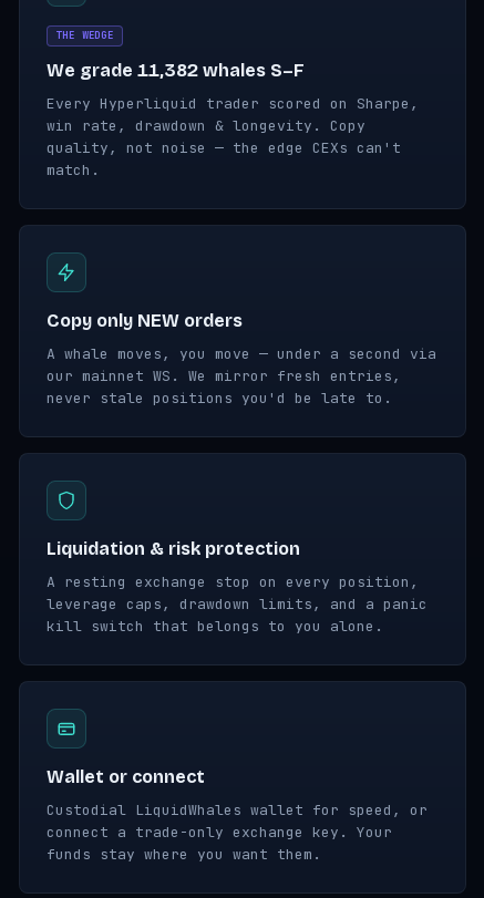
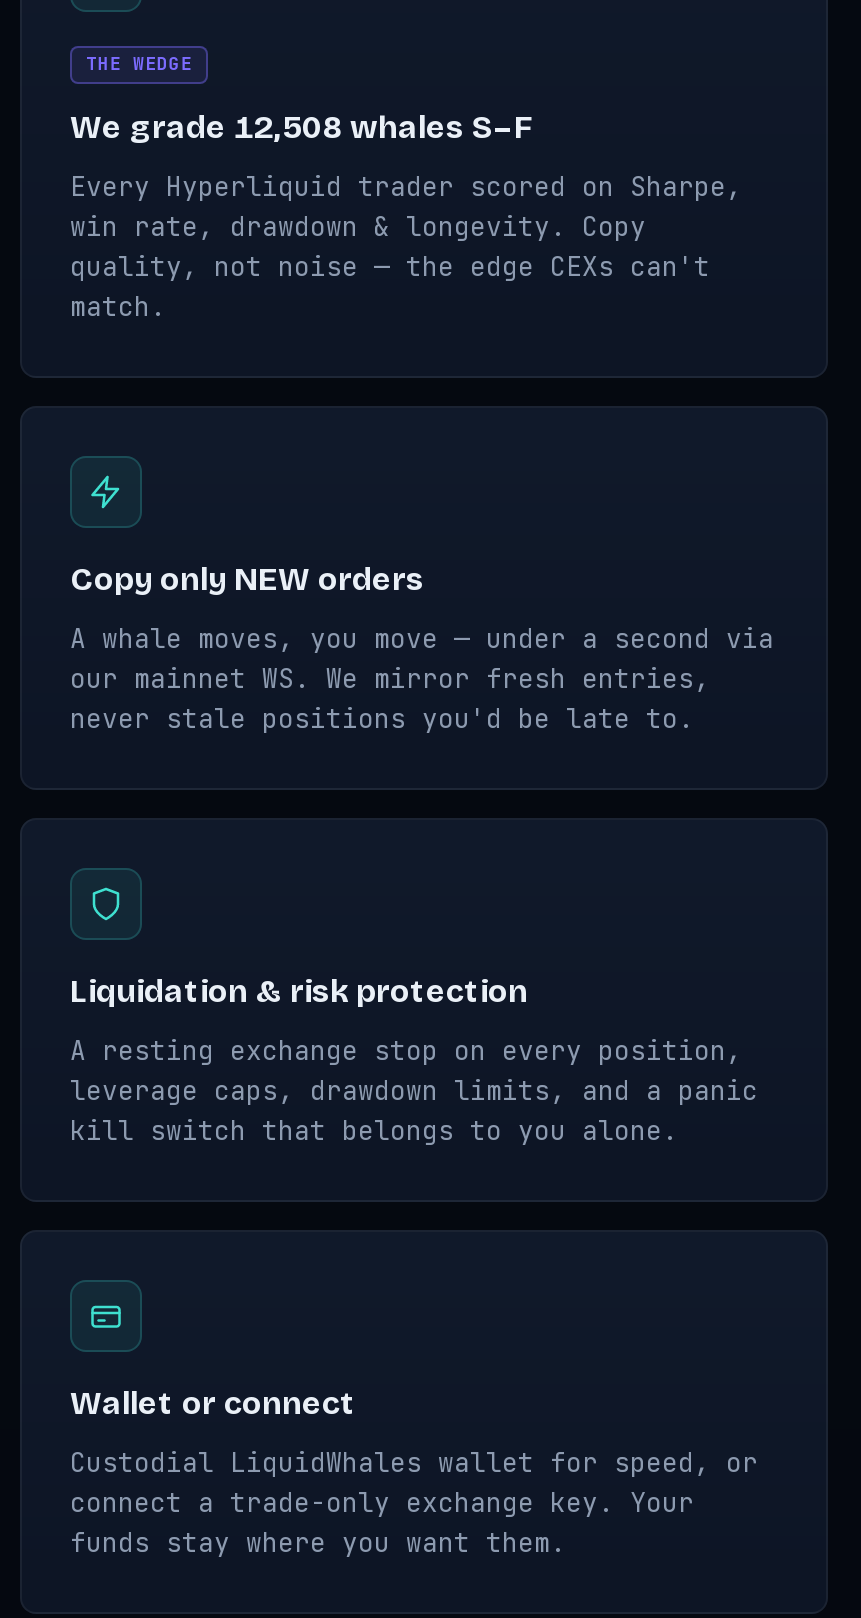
- We grade 11,382 whales S–F
+ We grade 12,508 whales S–F
